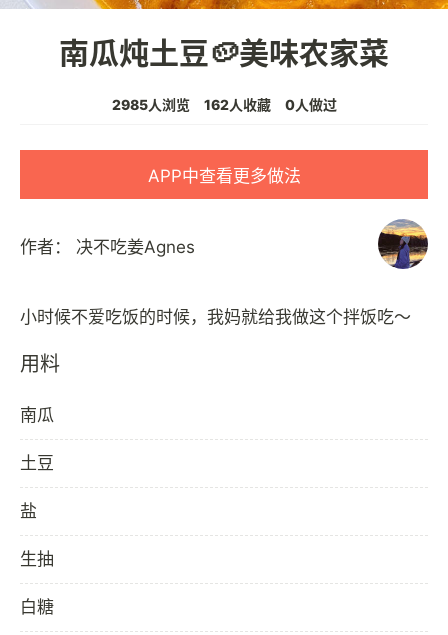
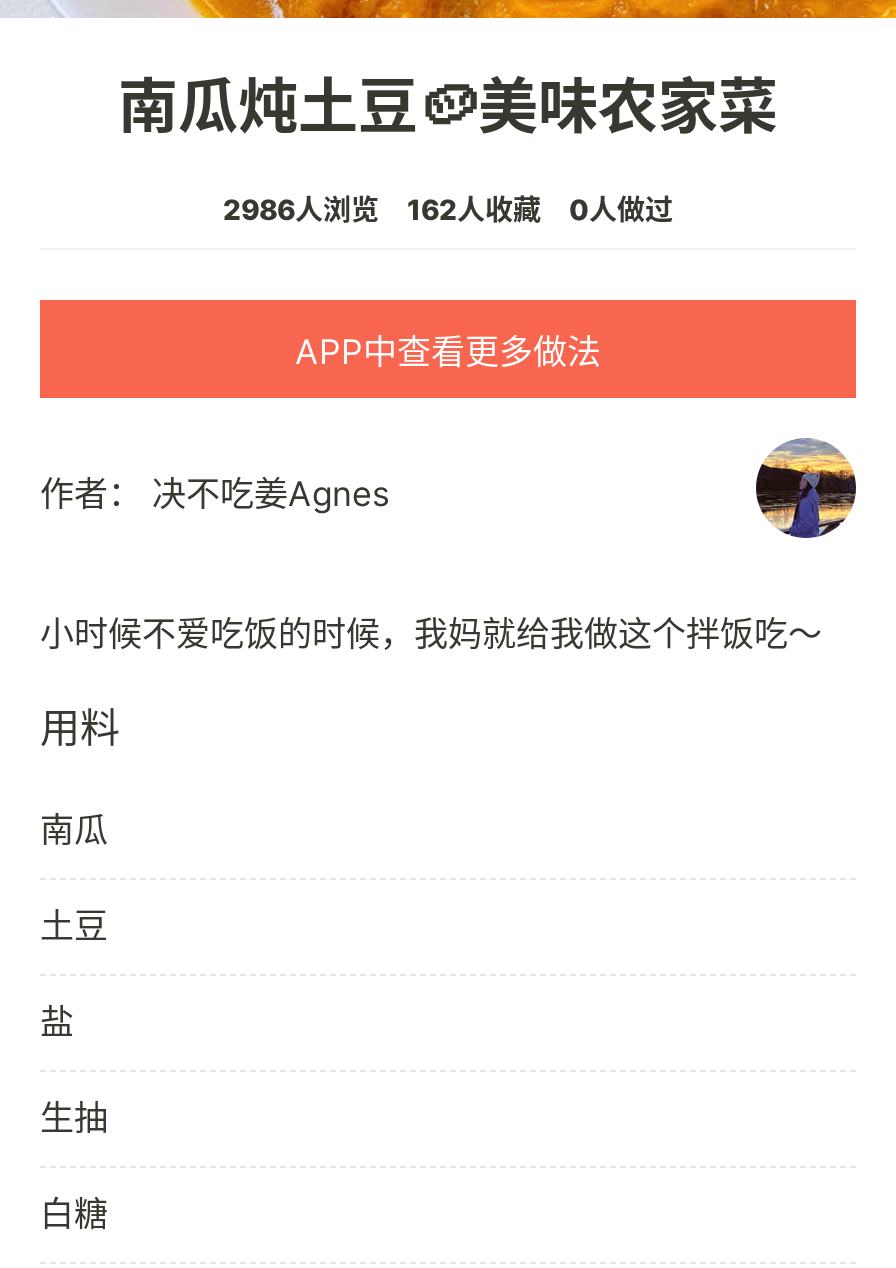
- 2985人浏览 162人收藏 0人做过
+ 2986人浏览 162人收藏 0人做过
